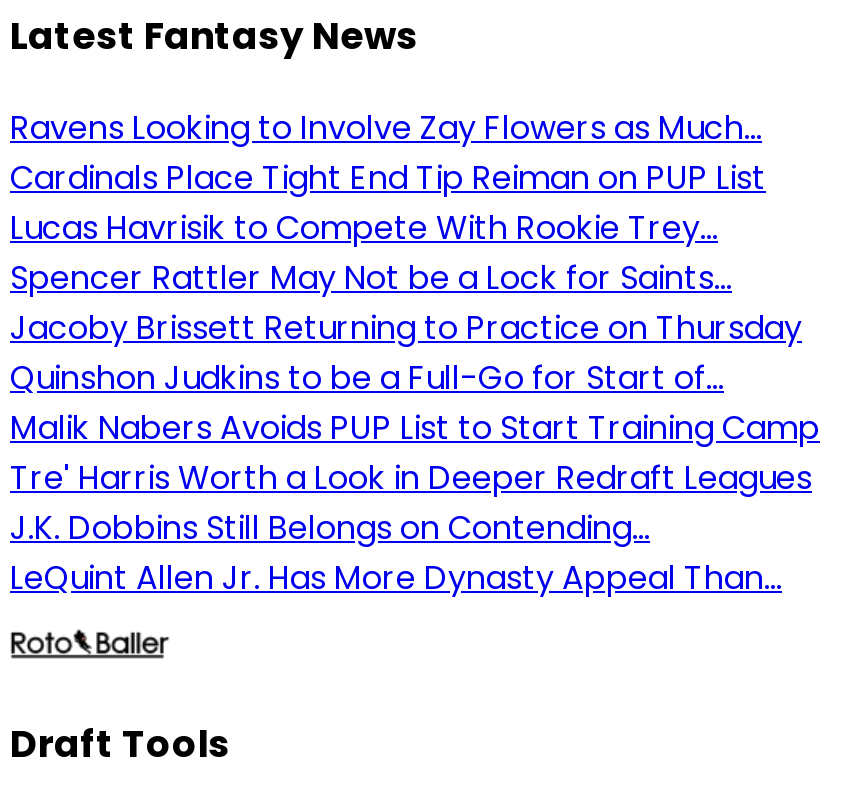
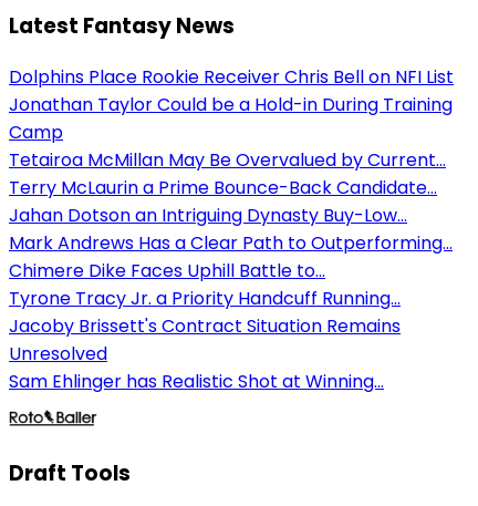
- Ravens Looking to Involve Zay Flowers as Much...
- Cardinals Place Tight End Tip Reiman on PUP List
- Lucas Havrisik to Compete With Rookie Trey...
- Spencer Rattler May Not be a Lock for Saints...
- Jacoby Brissett Returning to Practice on Thursday
- Quinshon Judkins to be a Full-Go for Start of...
- Malik Nabers Avoids PUP List to Start Training Camp
- Tre' Harris Worth a Look in Deeper Redraft Leagues
- J.K. Dobbins Still Belongs on Contending...
- LeQuint Allen Jr. Has More Dynasty Appeal Than...
+ Dolphins Place Rookie Receiver Chris Bell on NFI List
+ Jonathan Taylor Could be a Hold-in During Training
+ Camp
+ Tetairoa McMillan May Be Overvalued by Current...
+ Terry McLaurin a Prime Bounce-Back Candidate...
+ Jahan Dotson an Intriguing Dynasty Buy-Low...
+ Mark Andrews Has a Clear Path to Outperforming...
+ Chimere Dike Faces Uphill Battle to...
+ Tyrone Tracy Jr. a Priority Handcuff Running...
+ Jacoby Brissett's Contract Situation Remains
+ Unresolved
+ Sam Ehlinger has Realistic Shot at Winning...
